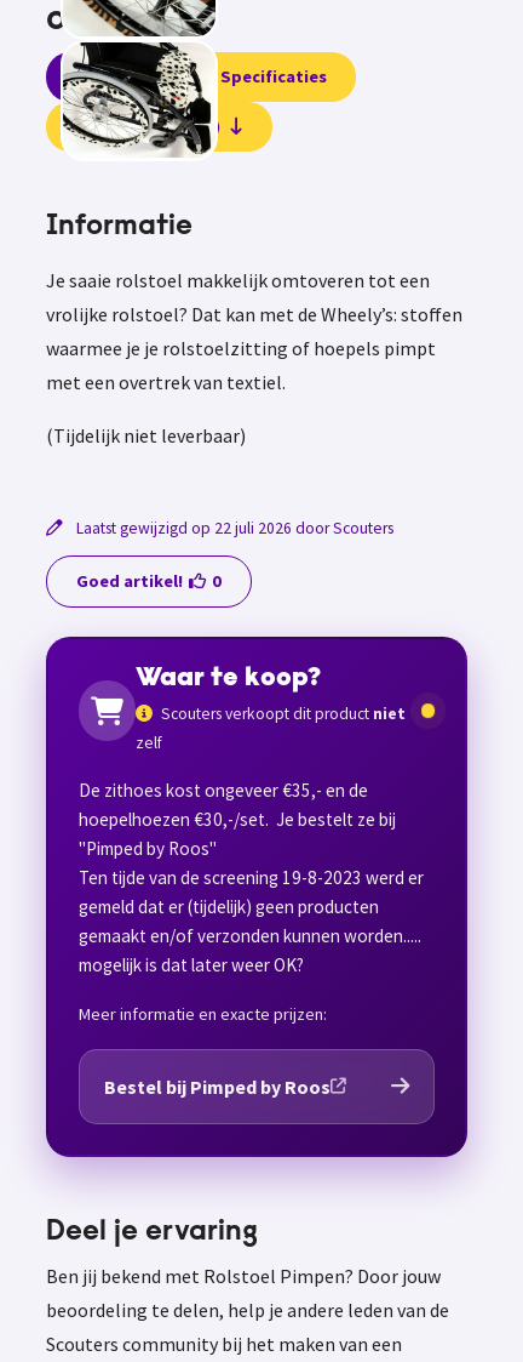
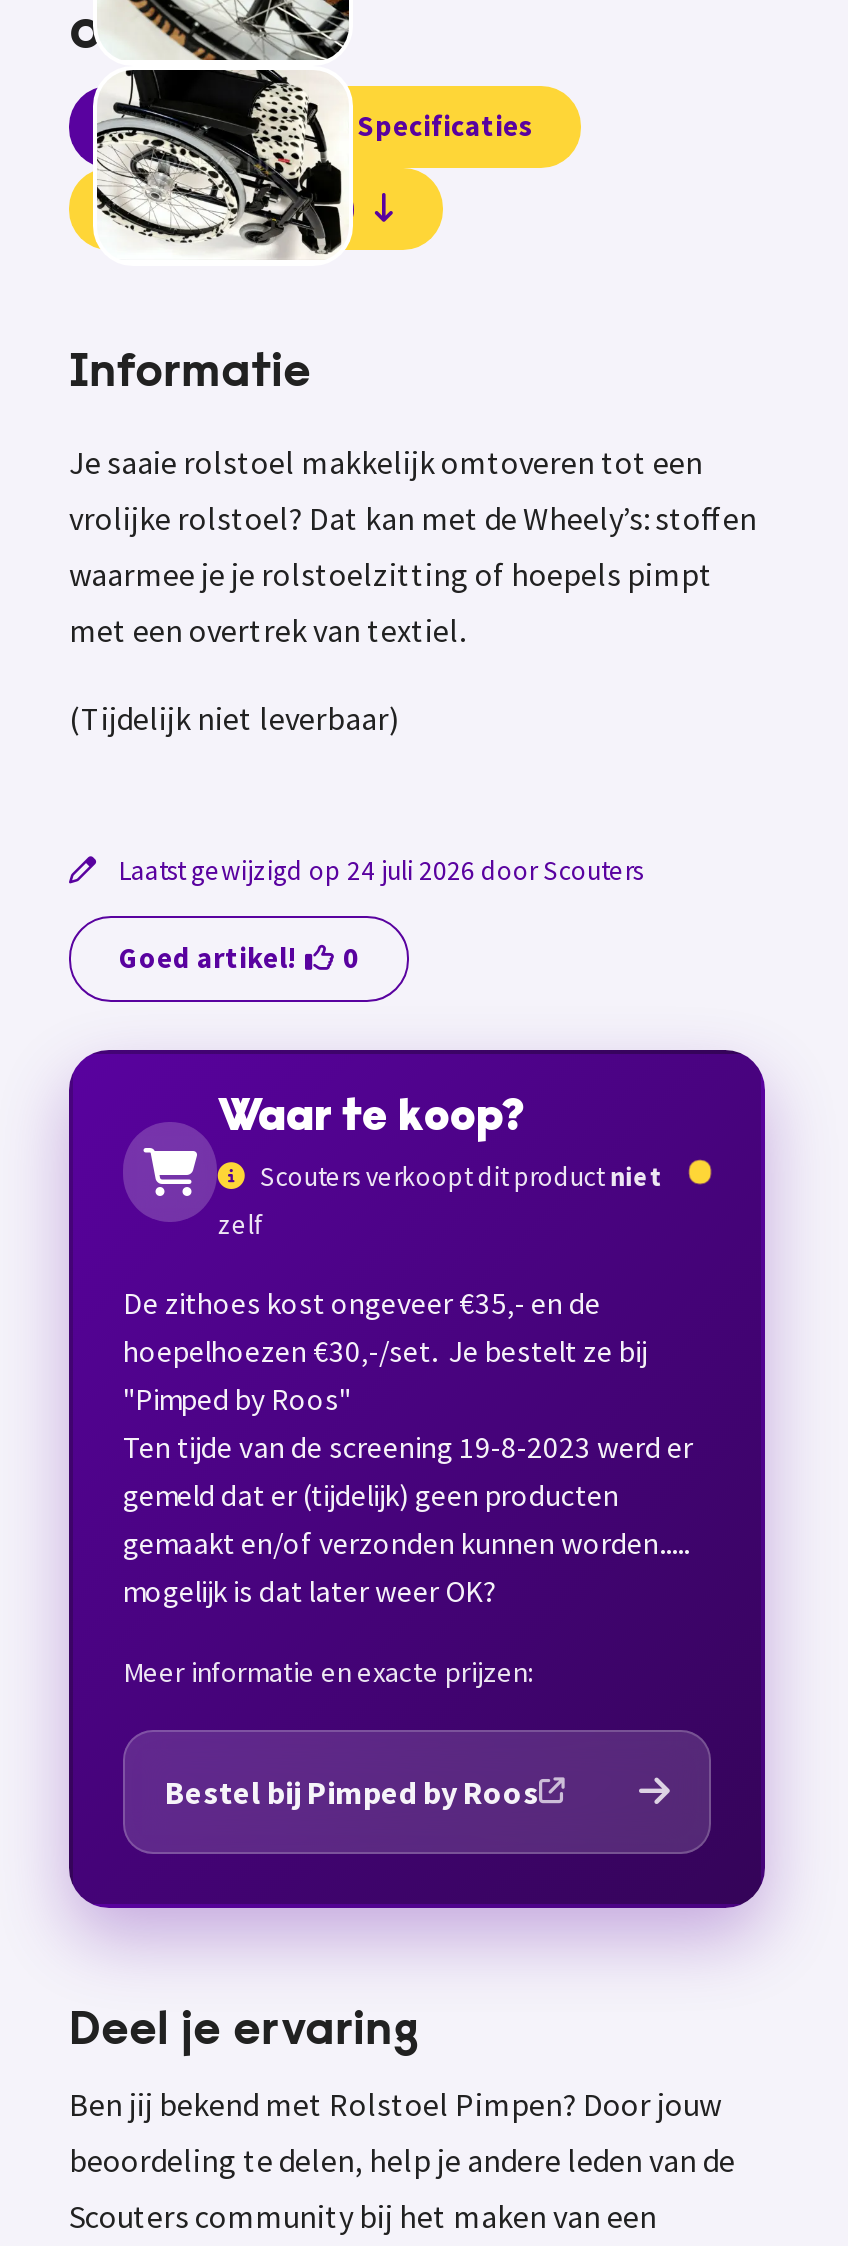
- Laatst gewijzigd op 22 juli 2026 door Scouters
+ Laatst gewijzigd op 24 juli 2026 door Scouters
